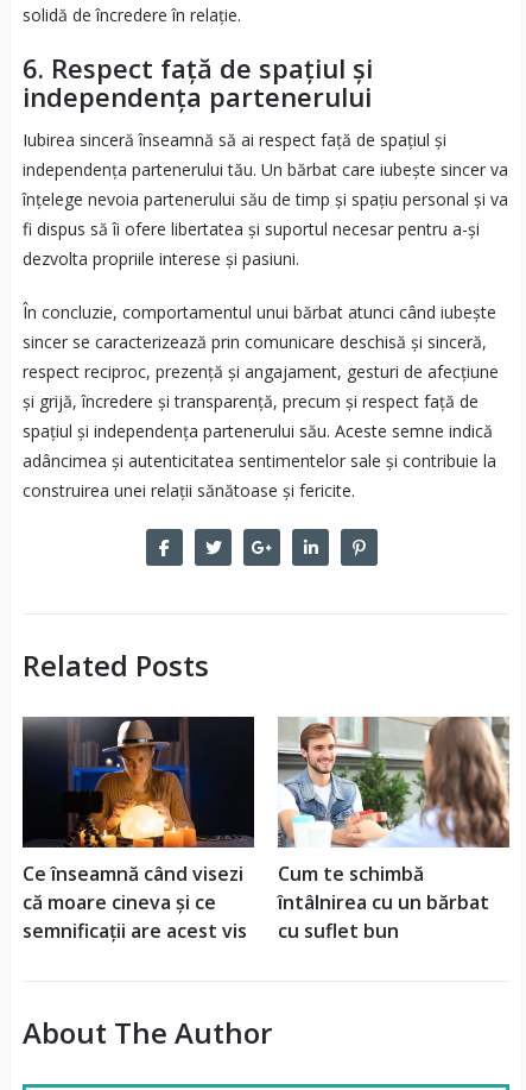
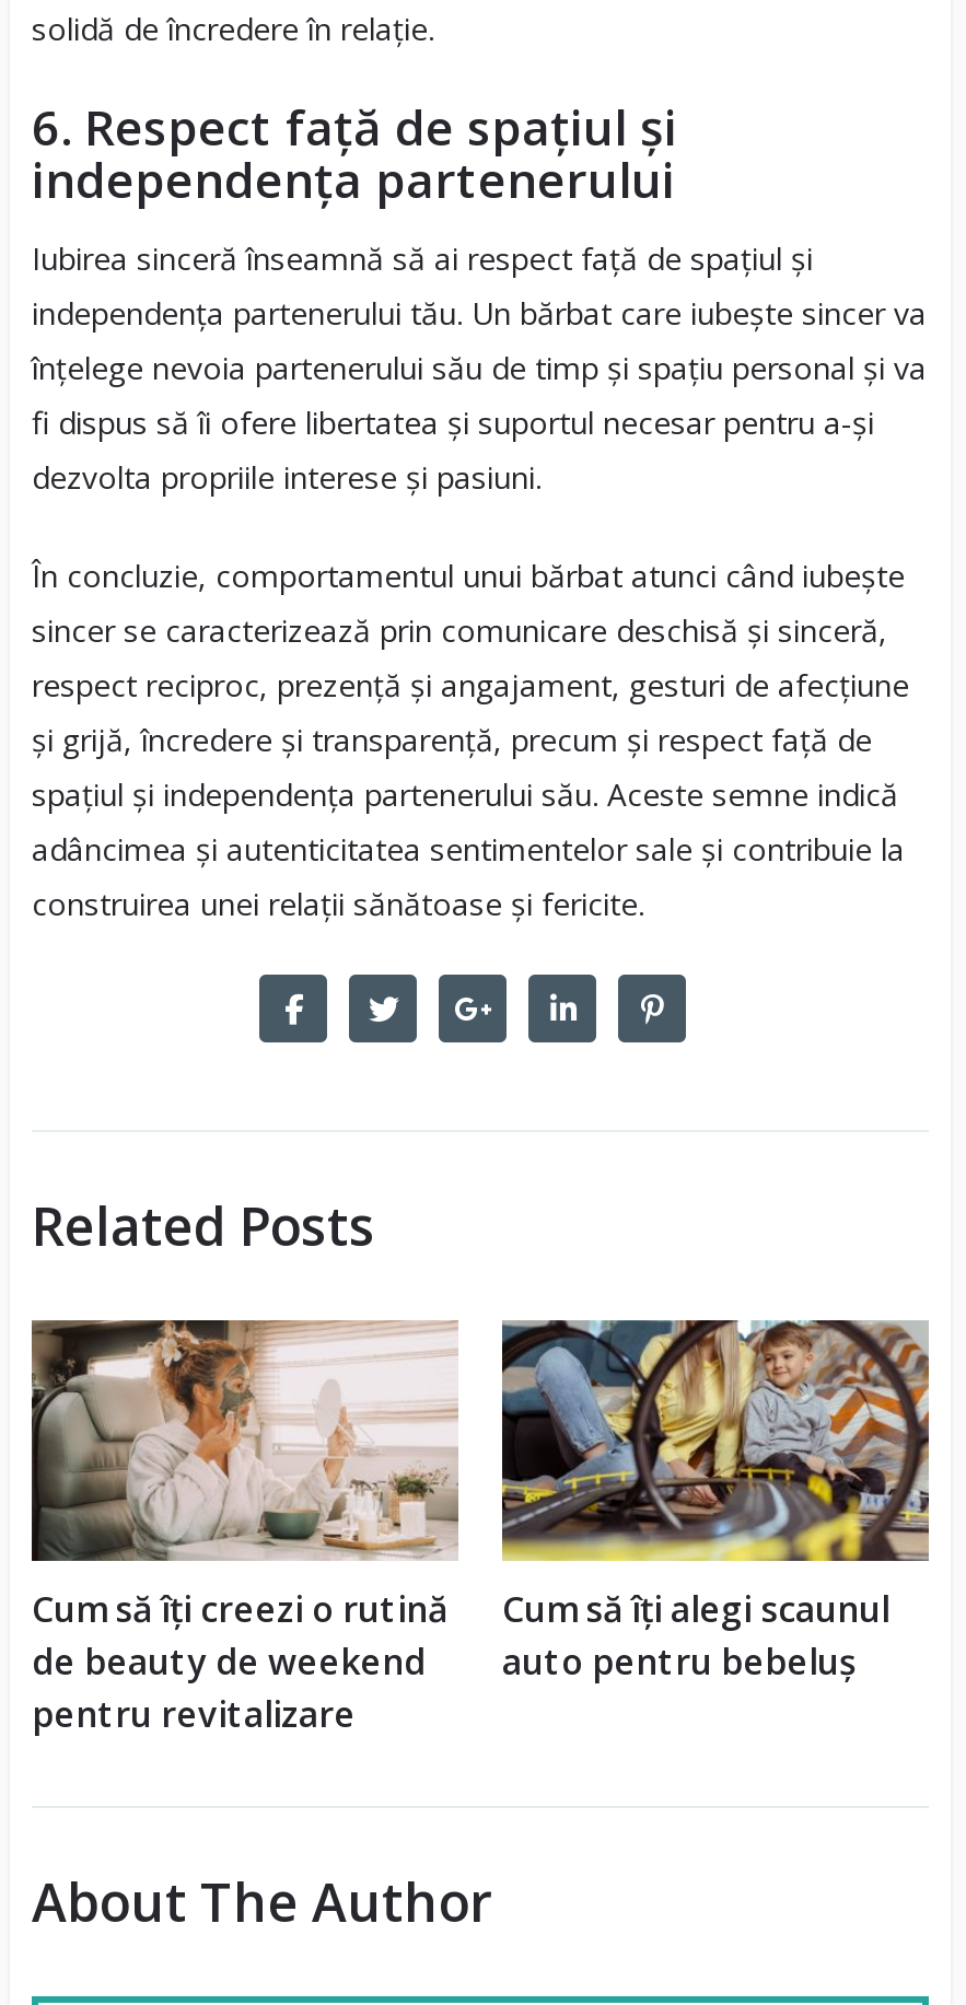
- [image]
- Ce înseamnă când visezi
- că moare cineva și ce
- semnificații are acest vis
+ [image]
+ Cum să îți creezi o rutină
+ de beauty de weekend
+ pentru revitalizare

- [image]
- Cum te schimbă
- întâlnirea cu un bărbat
- cu suflet bun
+ [image]
+ Cum să îți alegi scaunul
+ auto pentru bebeluș
